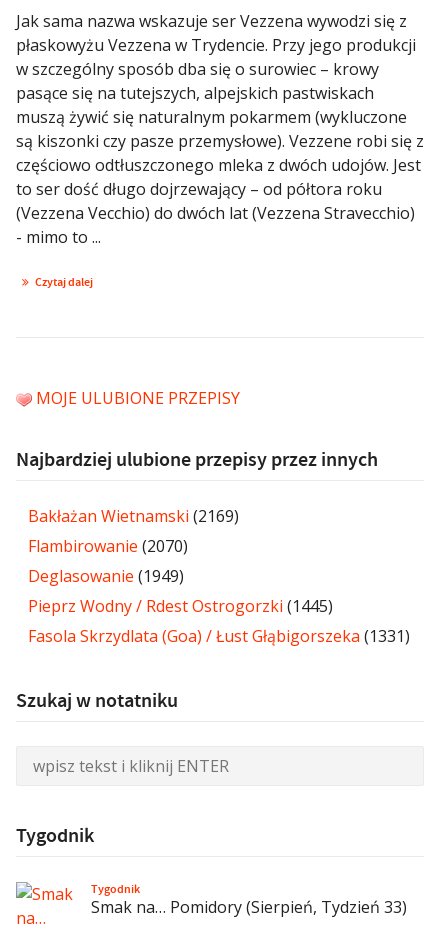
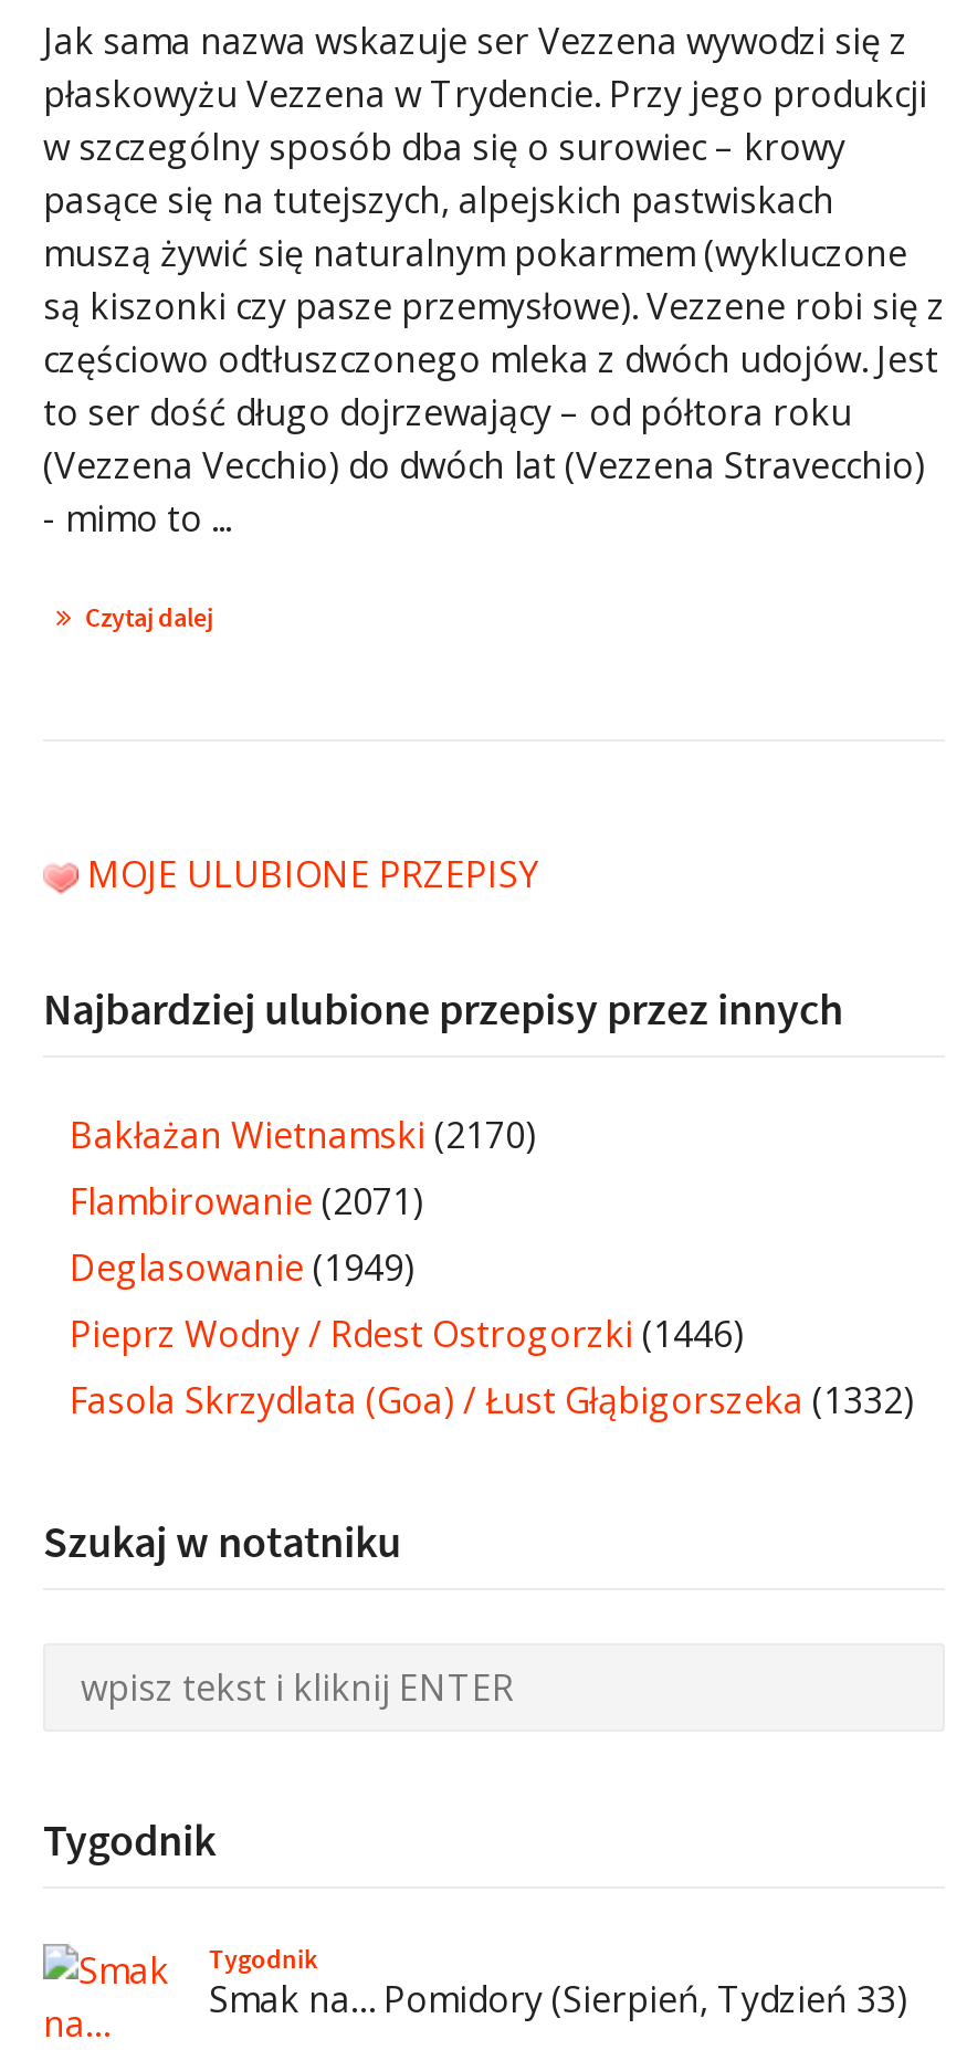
- Bakłażan Wietnamski (2169)
+ Bakłażan Wietnamski (2170)

- Flambirowanie (2070)
+ Flambirowanie (2071)

- Pieprz Wodny / Rdest Ostrogorzki (1445)
+ Pieprz Wodny / Rdest Ostrogorzki (1446)

- Fasola Skrzydlata (Goa) / Łust Głąbigorszeka (1331)
+ Fasola Skrzydlata (Goa) / Łust Głąbigorszeka (1332)
